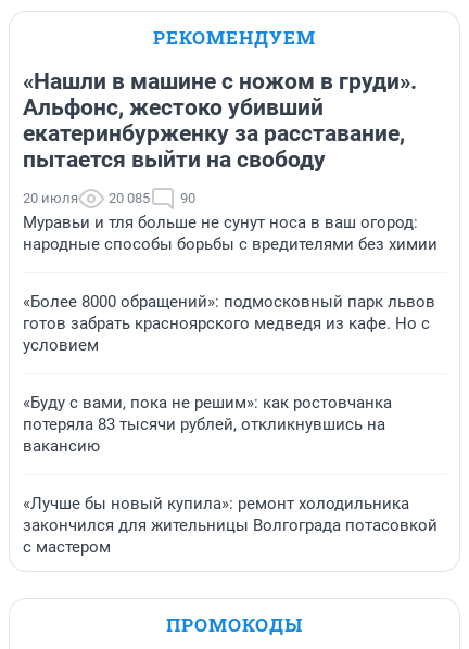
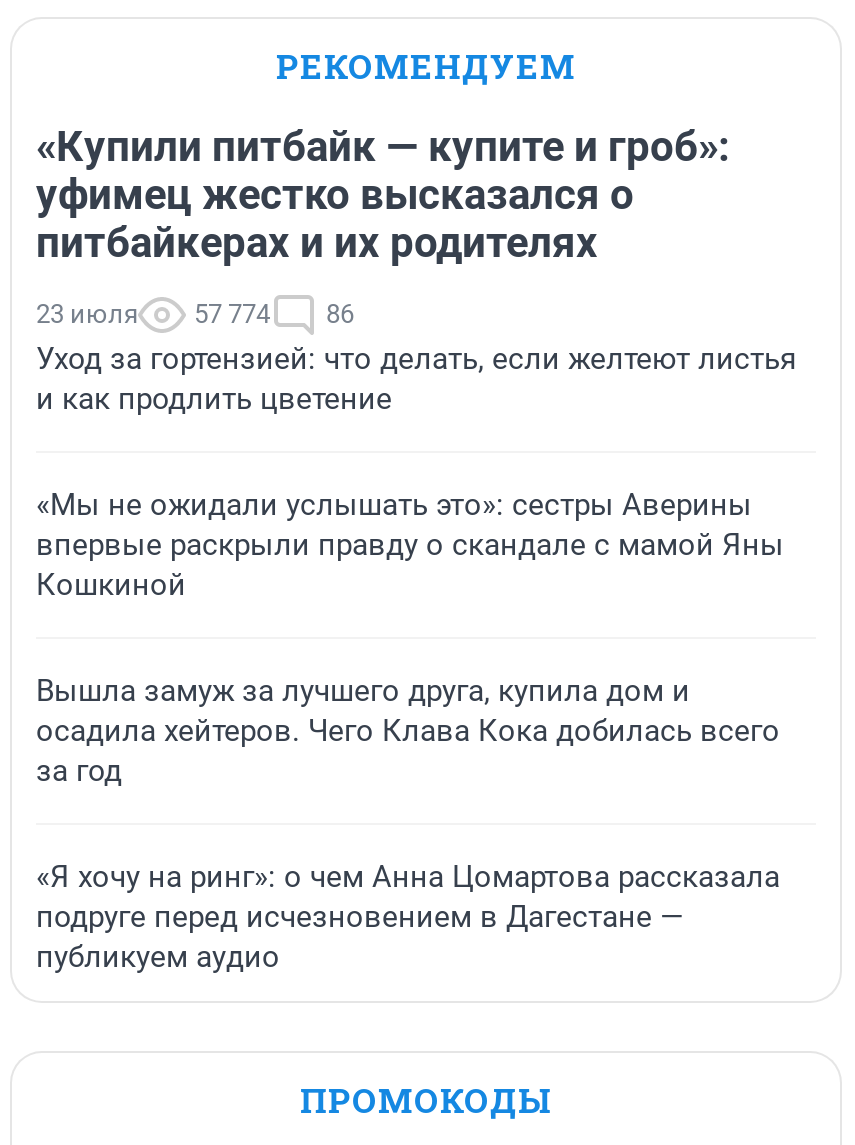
- «Нашли в машине с ножом в груди».
- Альфонс, жестоко убивший
- екатеринбурженку за расставание,
- пытается выйти на свободу
+ «Купили питбайк — купите и гроб»:
+ уфимец жестко высказался о
+ питбайкерах и их родителях

- 20 июля
- 20 085
- 90
- Муравьи и тля больше не сунут носа в ваш огород:
- народные способы борьбы с вредителями без химии
+ 23 июля
+ 57 774
+ 86
+ Уход за гортензией: что делать, если желтеют листья
+ и как продлить цветение

- «Более 8000 обращений»: подмосковный парк львов
- готов забрать красноярского медведя из кафе. Но с
- условием
+ «Мы не ожидали услышать это»: сестры Аверины
+ впервые раскрыли правду о скандале с мамой Яны
+ Кошкиной

- «Буду с вами, пока не решим»: как ростовчанка
- потеряла 83 тысячи рублей, откликнувшись на
- вакансию
+ Вышла замуж за лучшего друга, купила дом и
+ осадила хейтеров. Чего Клава Кока добилась всего
+ за год

- «Лучше бы новый купила»: ремонт холодильника
- закончился для жительницы Волгограда потасовкой
- с мастером
+ «Я хочу на ринг»: о чем Анна Цомартова рассказала
+ подруге перед исчезновением в Дагестане —
+ публикуем аудио
